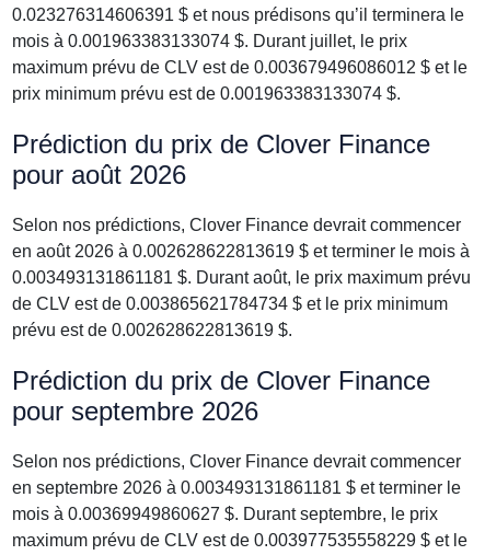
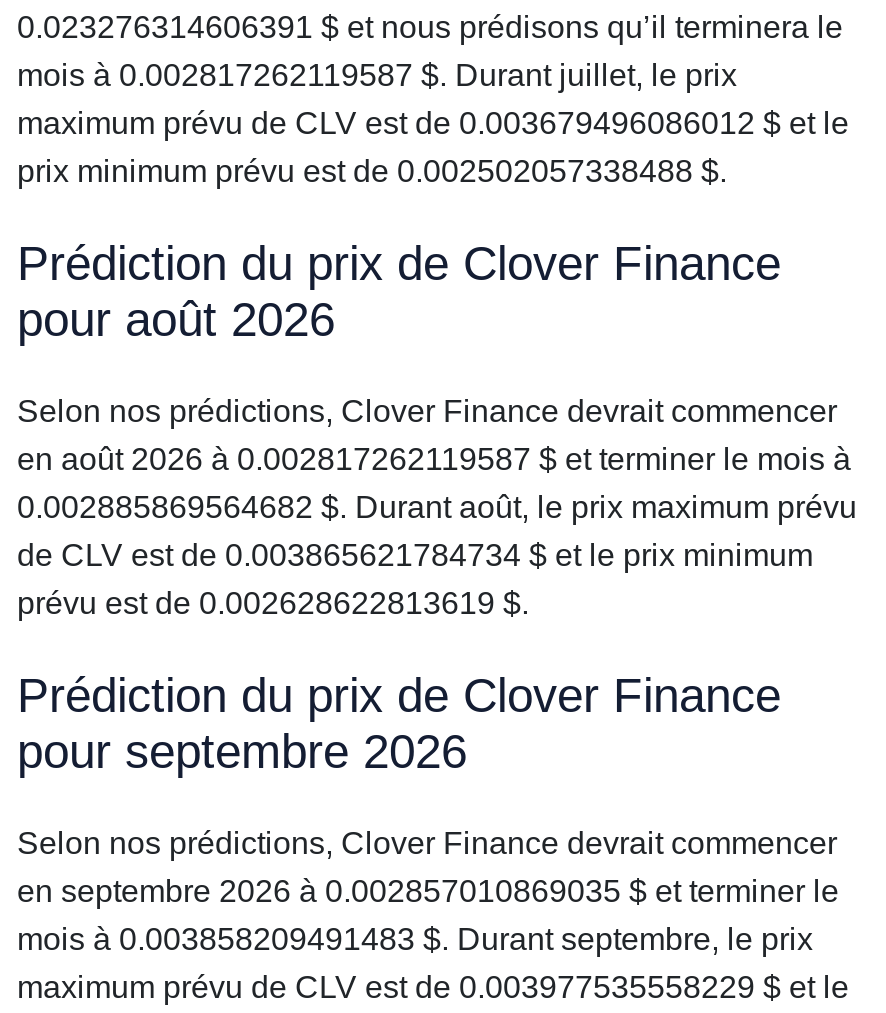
- mois à 0.001963383133074 $. Durant juillet, le prix
+ mois à 0.002817262119587 $. Durant juillet, le prix

- prix minimum prévu est de 0.001963383133074 $.
+ prix minimum prévu est de 0.002502057338488 $.

- en août 2026 à 0.002628622813619 $ et terminer le mois à
+ en août 2026 à 0.002817262119587 $ et terminer le mois à

- 0.003493131861181 $. Durant août, le prix maximum prévu
+ 0.002885869564682 $. Durant août, le prix maximum prévu

- en septembre 2026 à 0.003493131861181 $ et terminer le
+ en septembre 2026 à 0.002857010869035 $ et terminer le

- mois à 0.00369949860627 $. Durant septembre, le prix
+ mois à 0.003858209491483 $. Durant septembre, le prix
